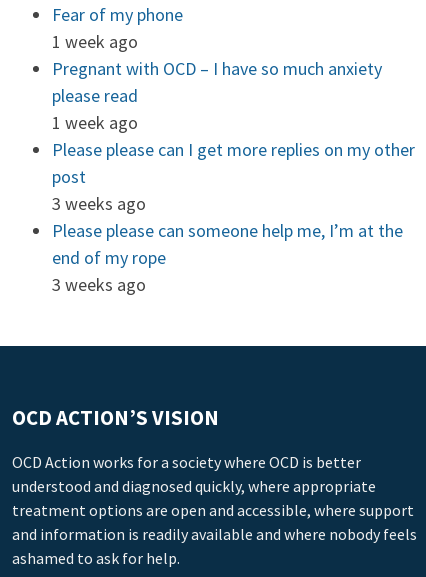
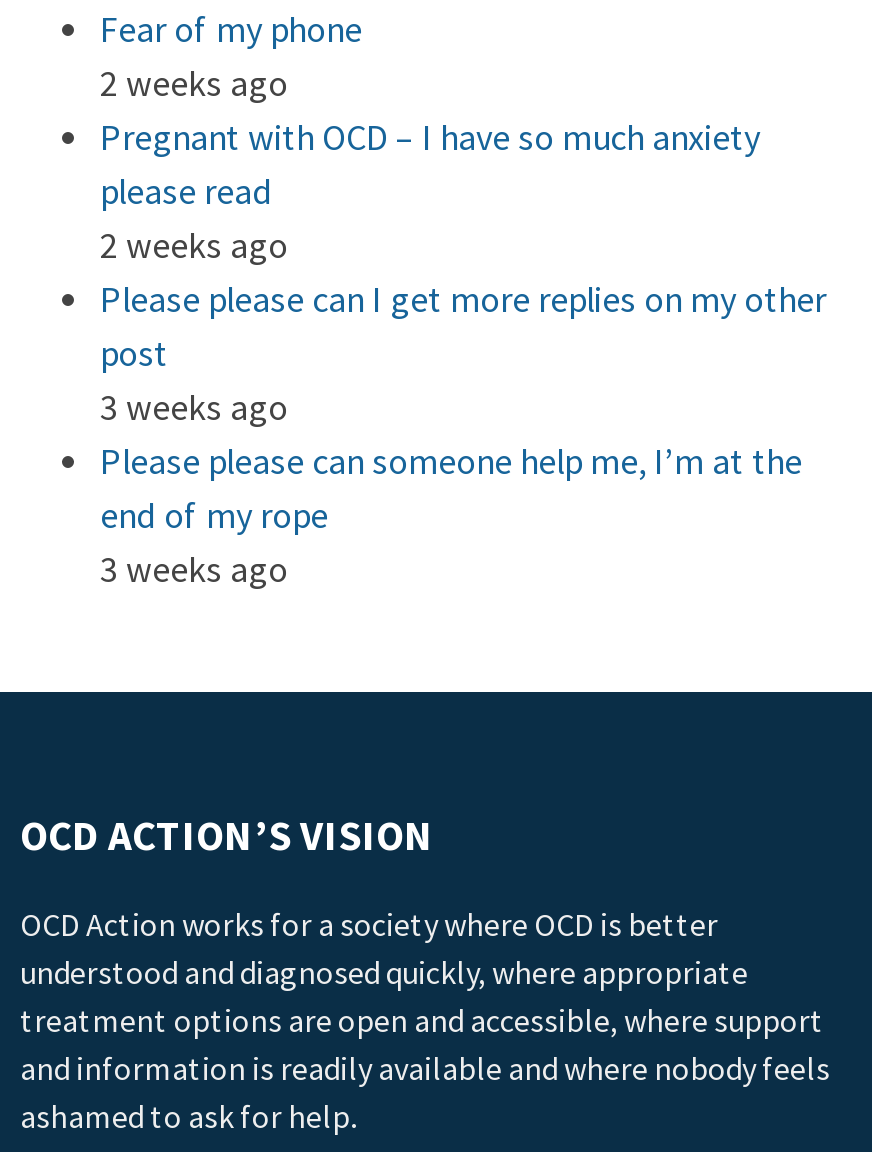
- 1 week ago
+ 2 weeks ago

- 1 week ago
+ 2 weeks ago
